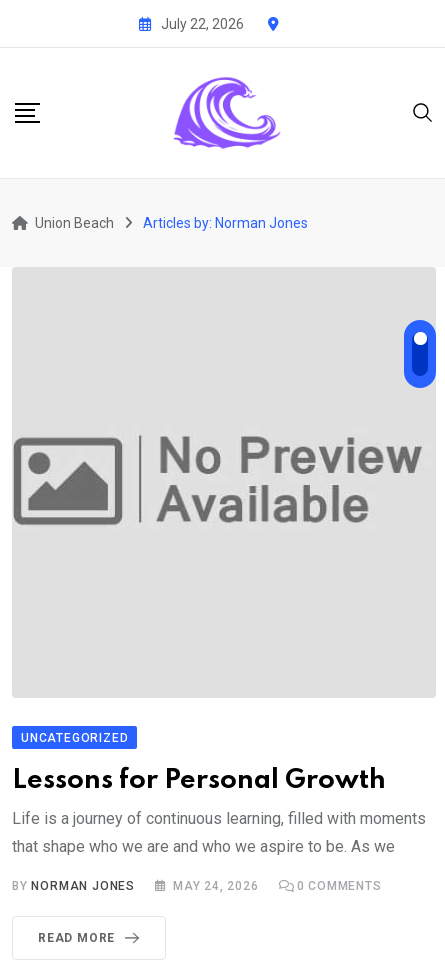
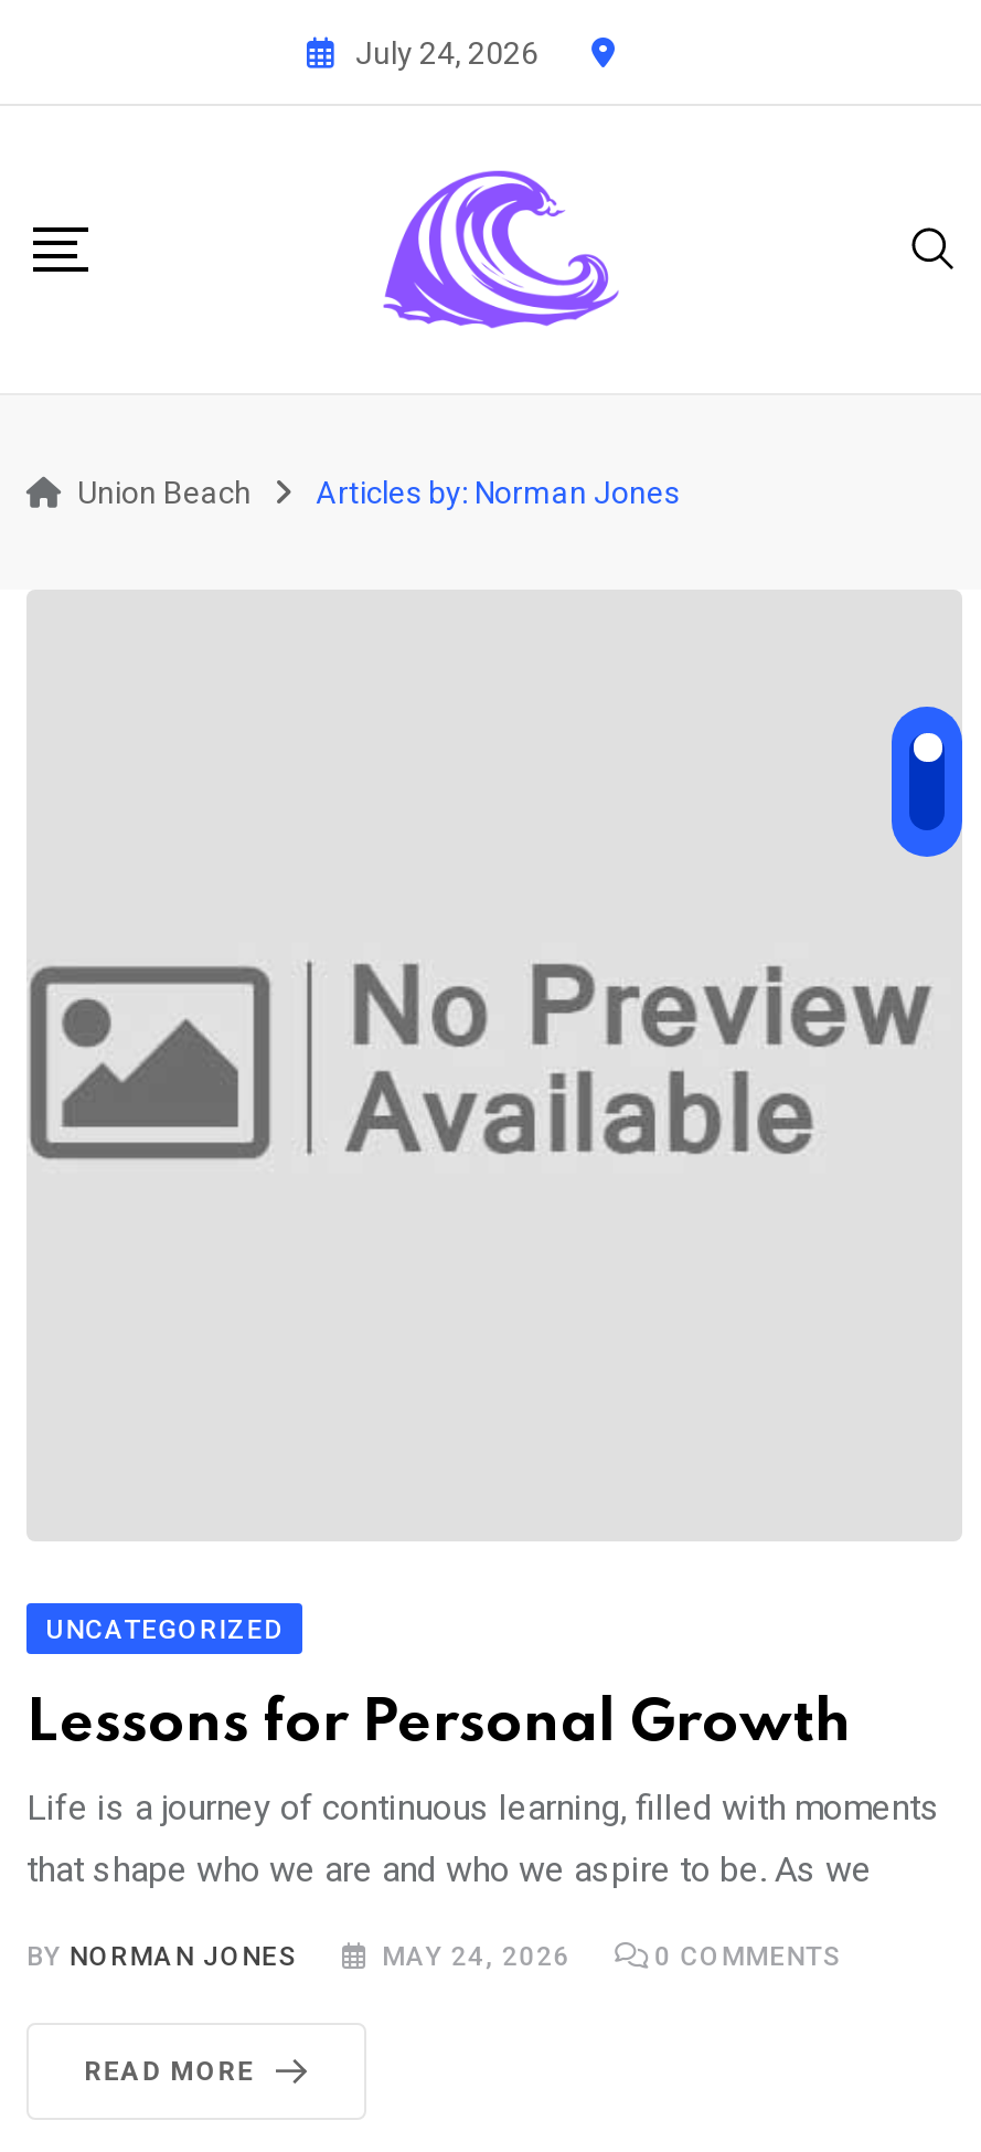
- July 22, 2026
+ July 24, 2026
